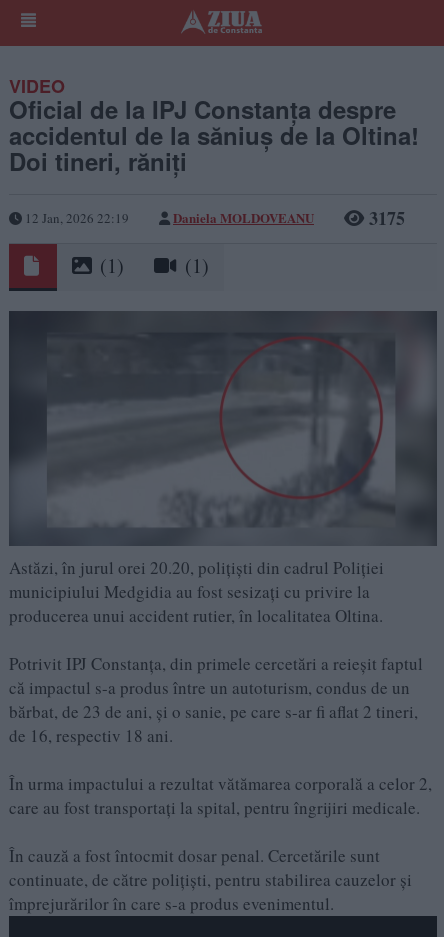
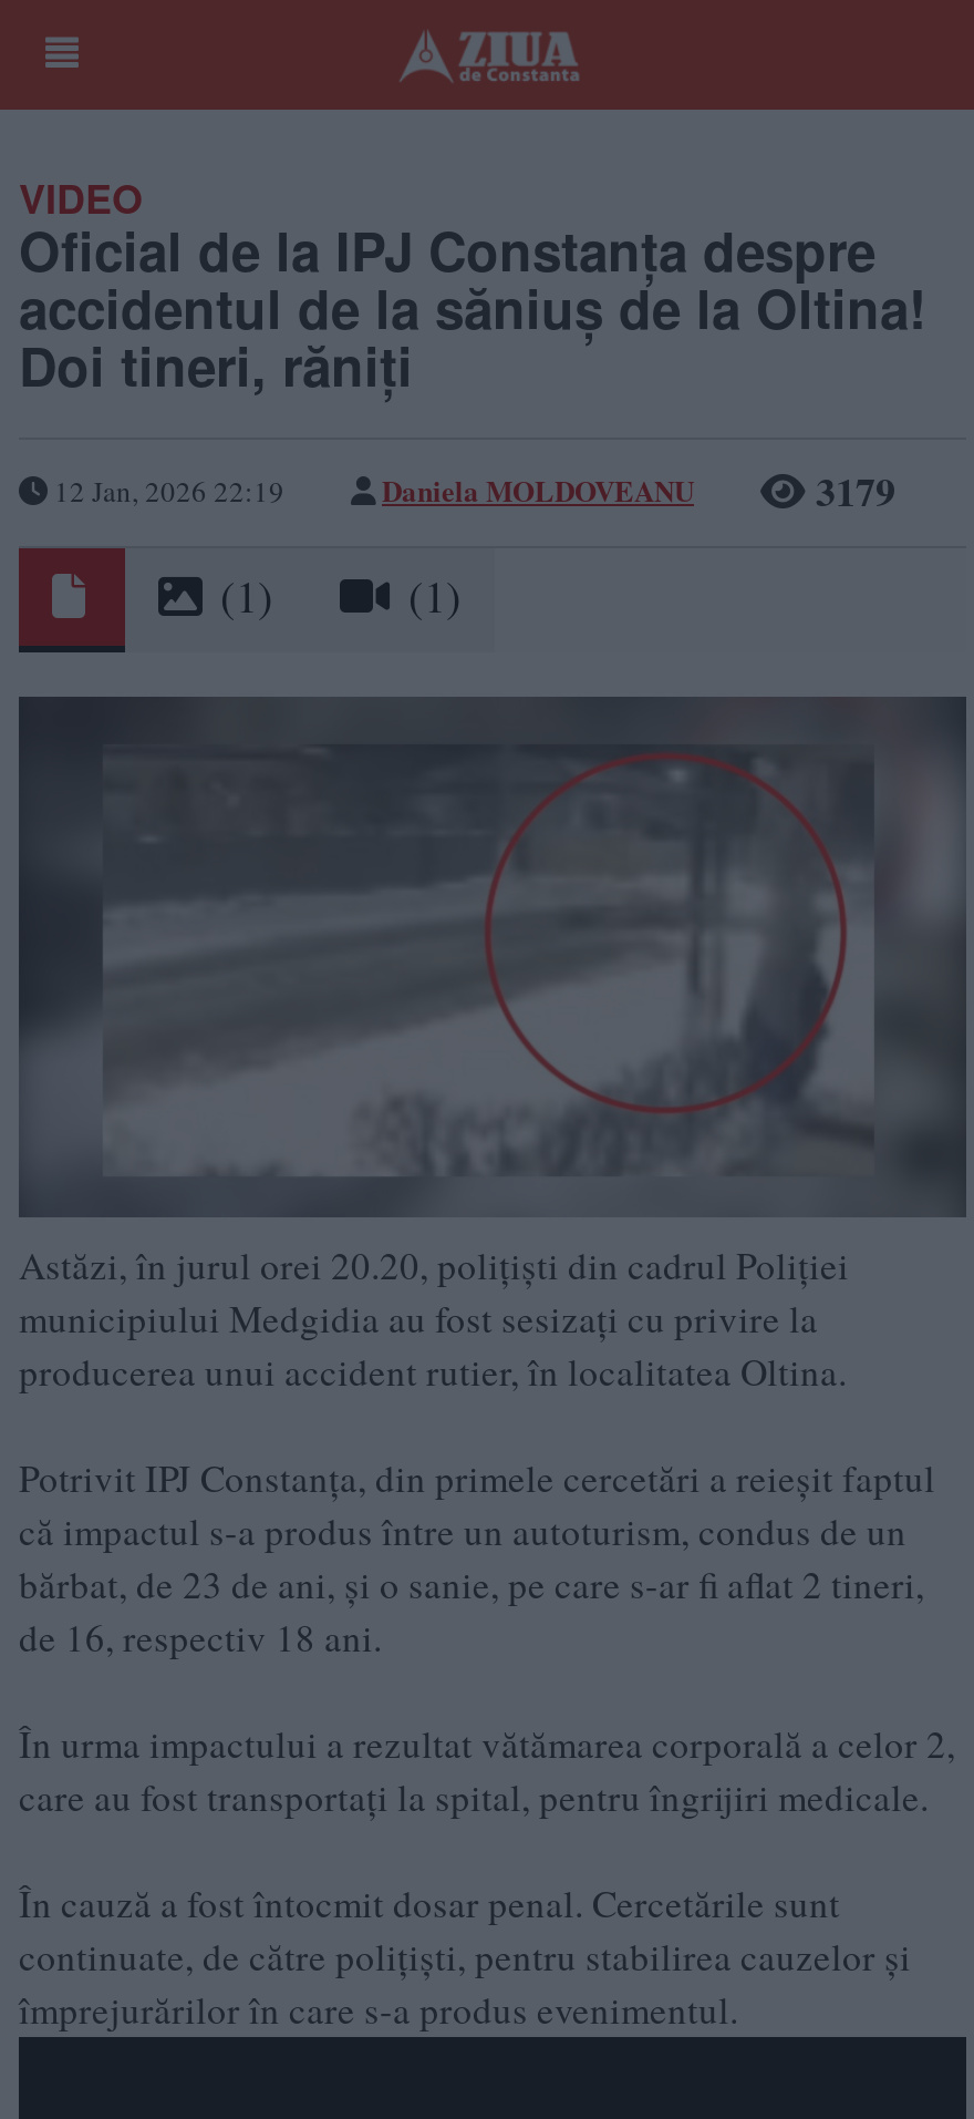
- 3175
+ 3179
